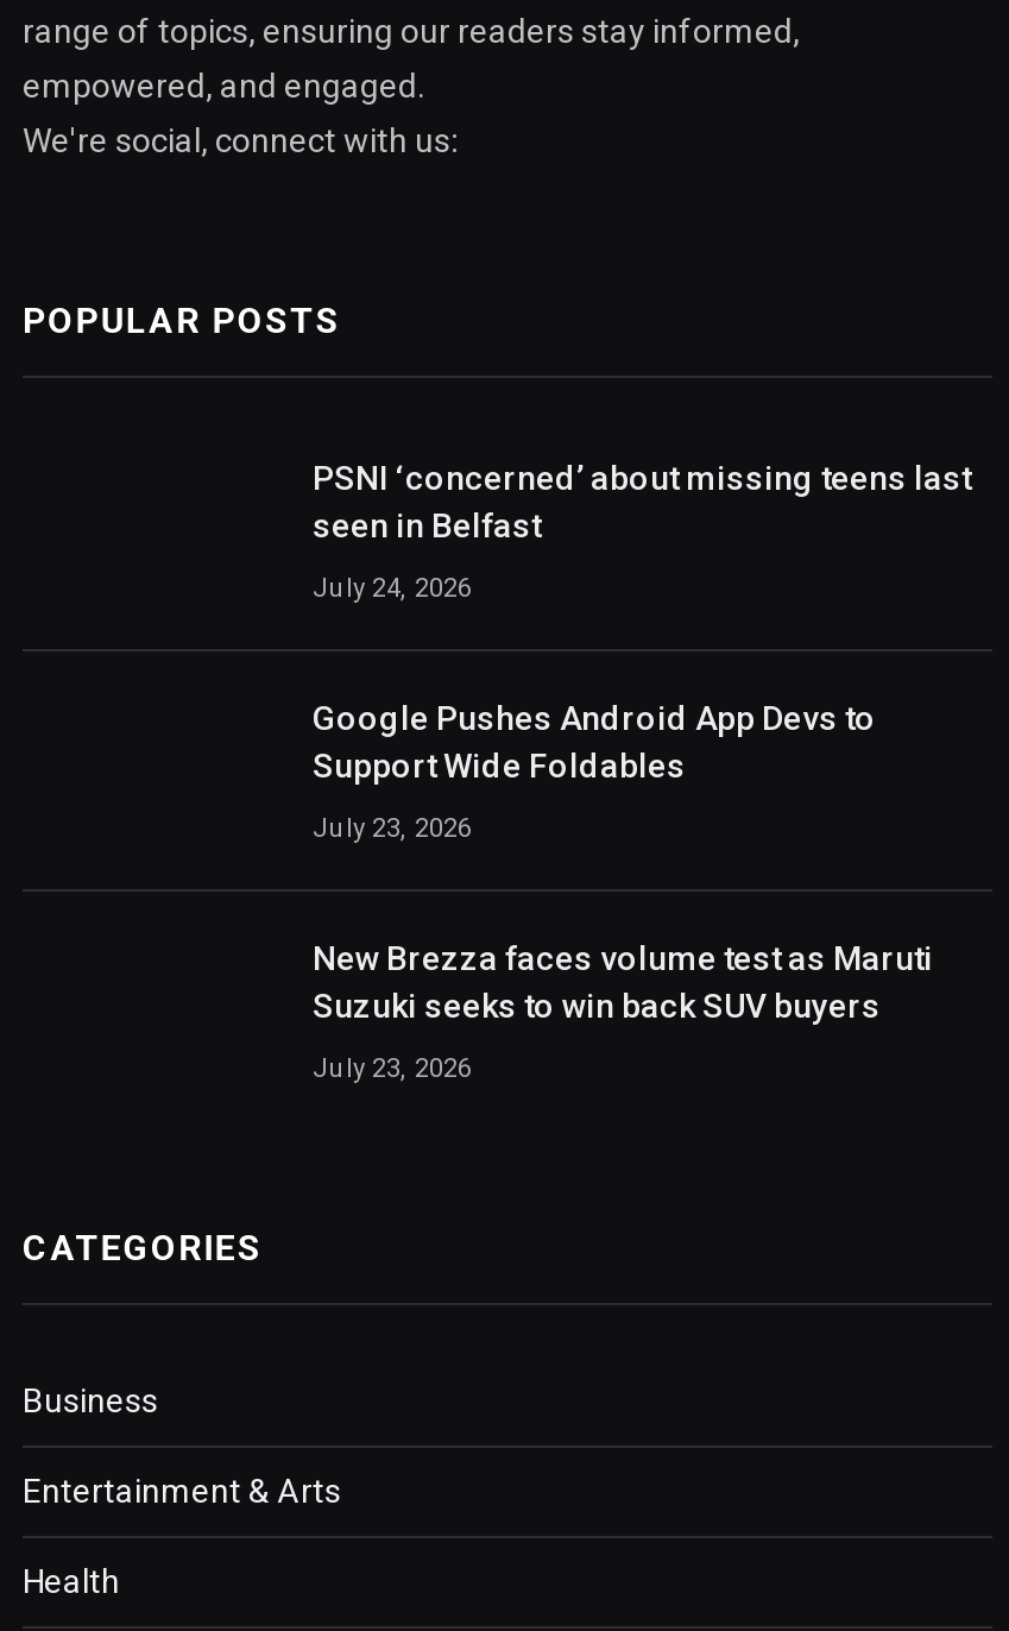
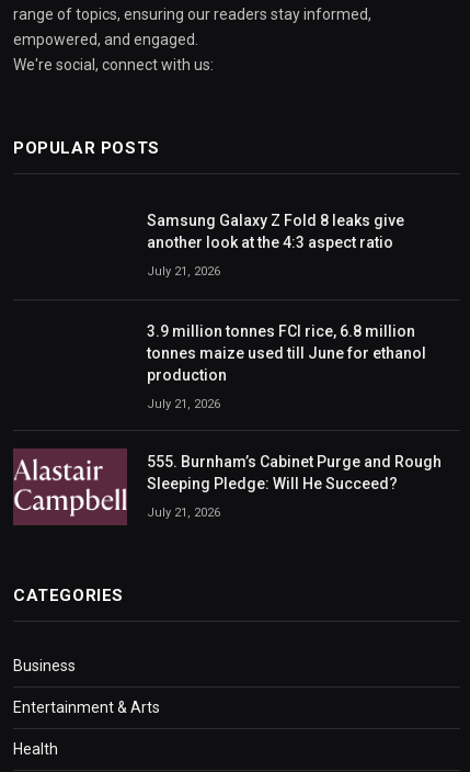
+ [image]

- PSNI ‘concerned’ about missing teens last
- seen in Belfast
+ Samsung Galaxy Z Fold 8 leaks give
+ another look at the 4:3 aspect ratio

- July 24, 2026
+ July 21, 2026

- Google Pushes Android App Devs to
- Support Wide Foldables
+ 3.9 million tonnes FCI rice, 6.8 million
+ tonnes maize used till June for ethanol
+ production

- July 23, 2026
+ July 21, 2026

- New Brezza faces volume test as Maruti
- Suzuki seeks to win back SUV buyers
+ 555. Burnham’s Cabinet Purge and Rough
+ Sleeping Pledge: Will He Succeed?

- July 23, 2026
+ July 21, 2026
